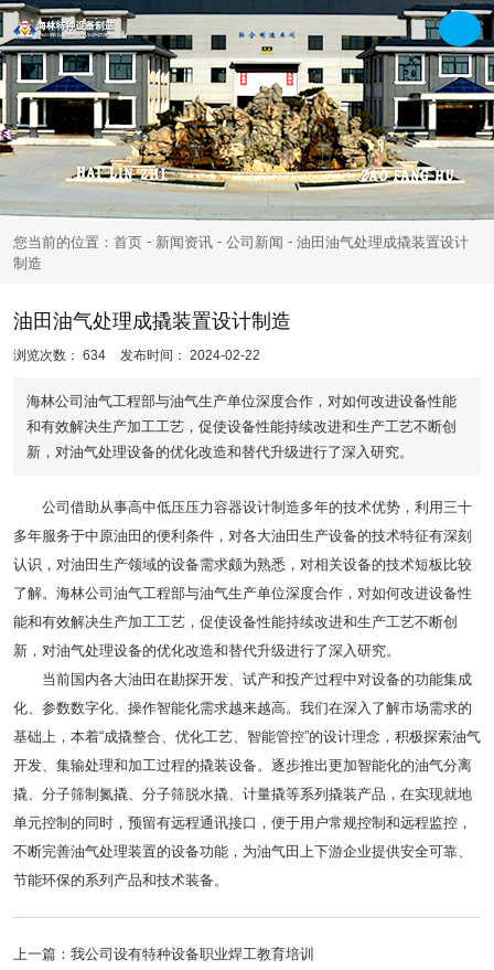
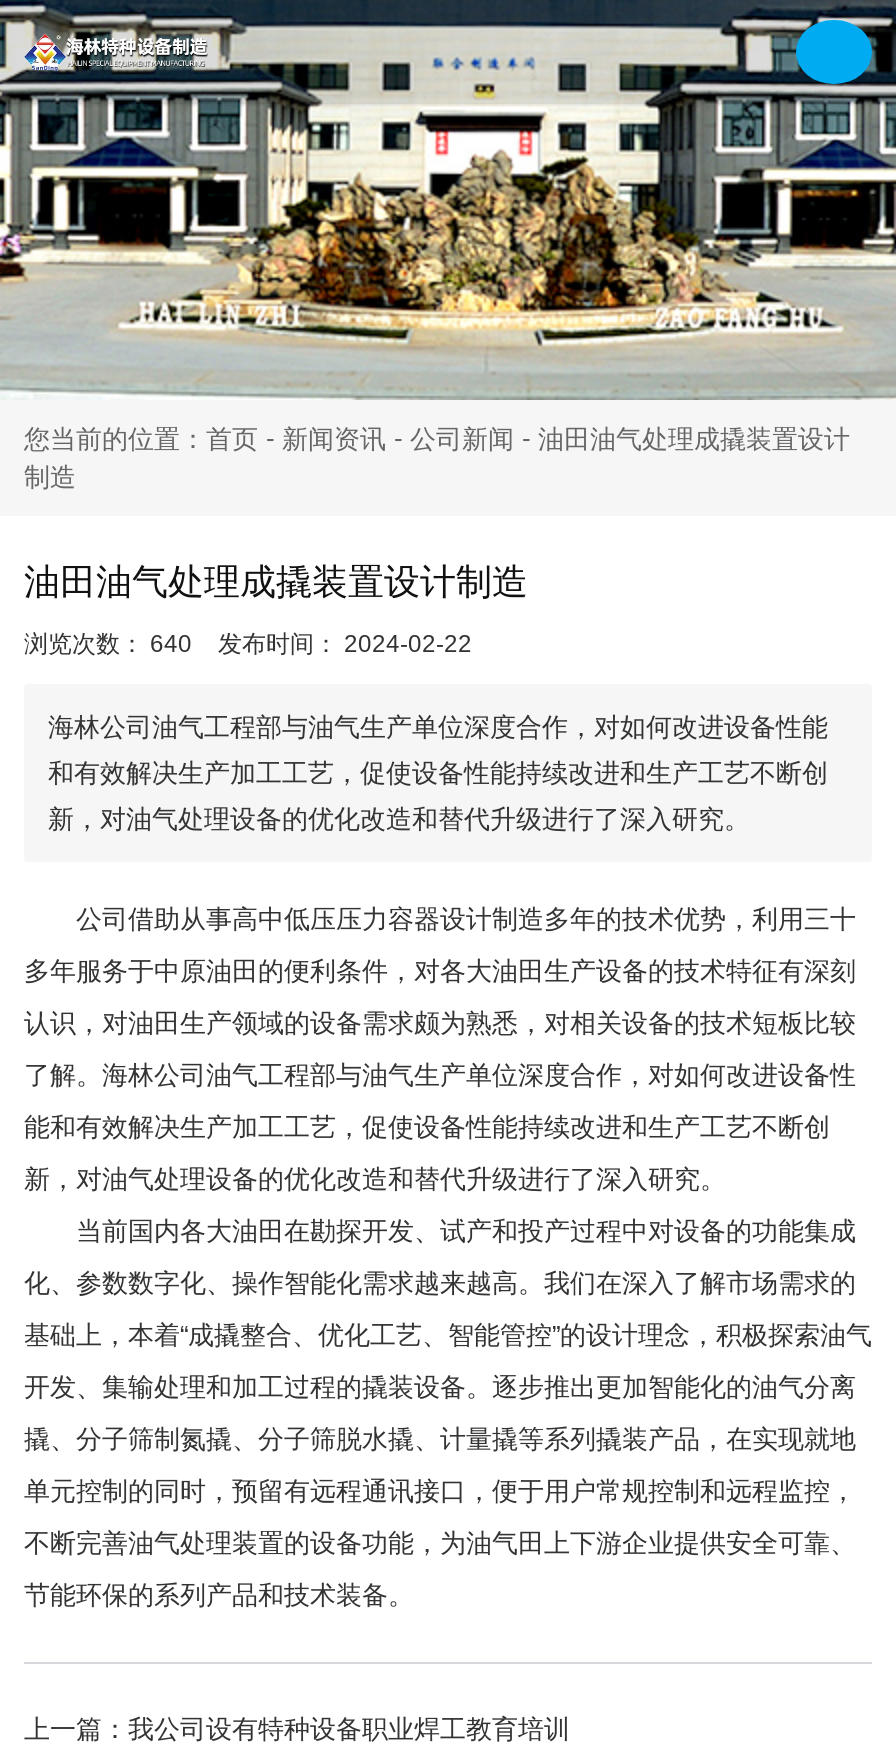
- 浏览次数：634 发布时间： 2024-02-22
+ 浏览次数：640 发布时间： 2024-02-22
